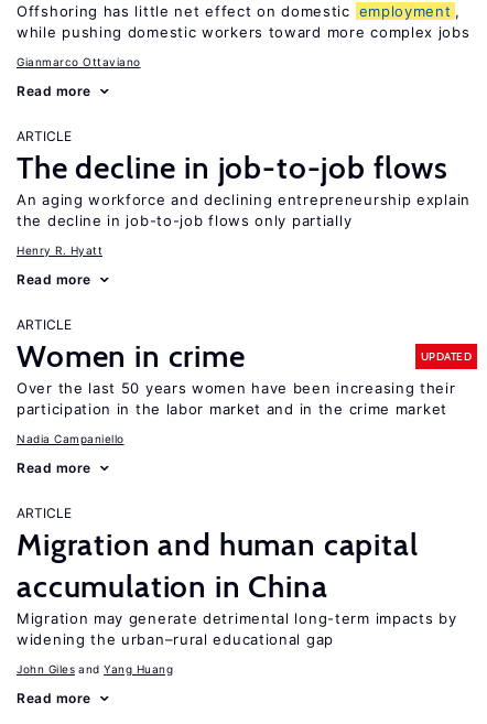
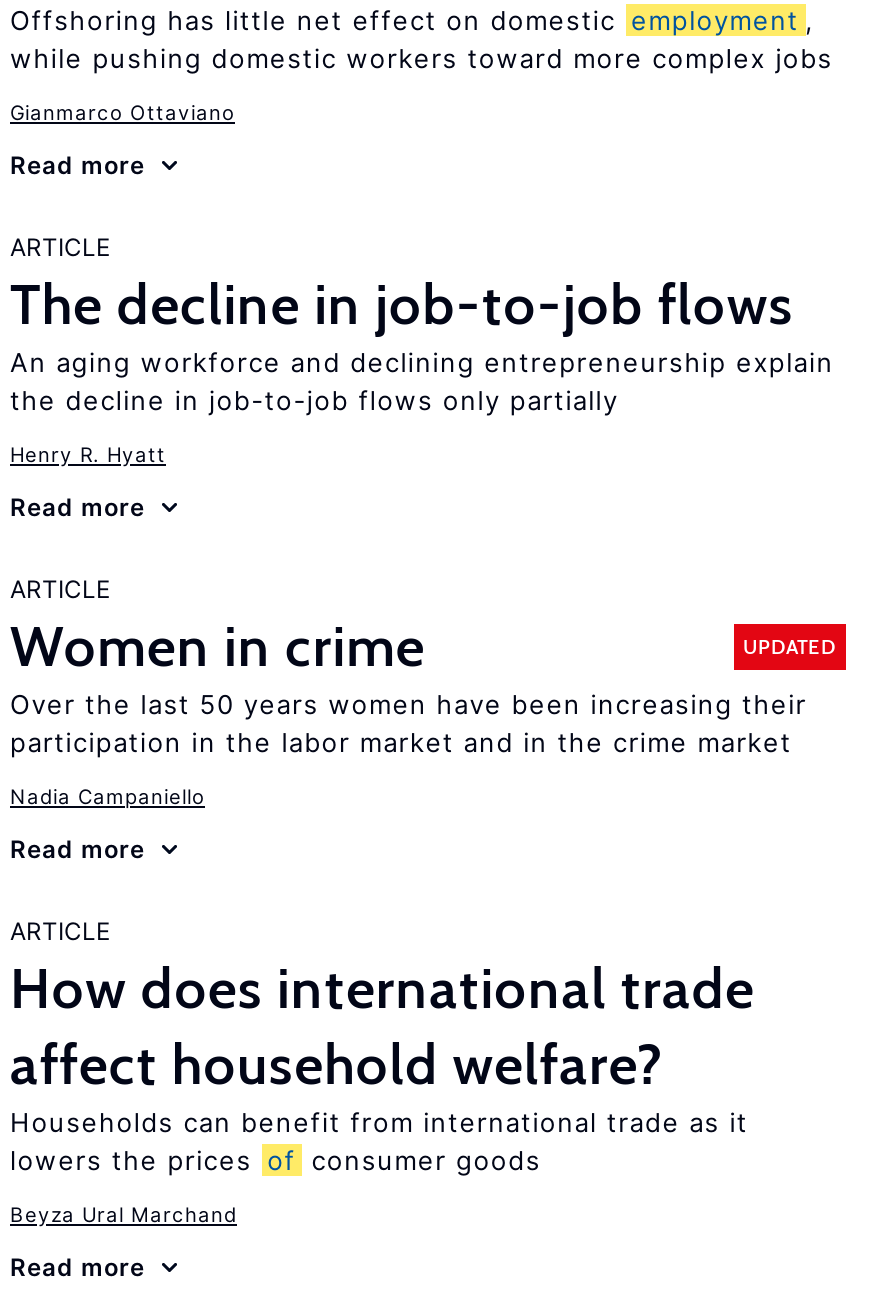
- Migration and human capital
- accumulation in China
- Migration may generate detrimental long-term impacts by
- widening the urban–rural educational gap
+ How does international trade
+ affect household welfare?
+ Households can benefit from international trade as it
+ lowers the prices of consumer goods

- John Giles
- Yang Huang
+ Beyza Ural Marchand
